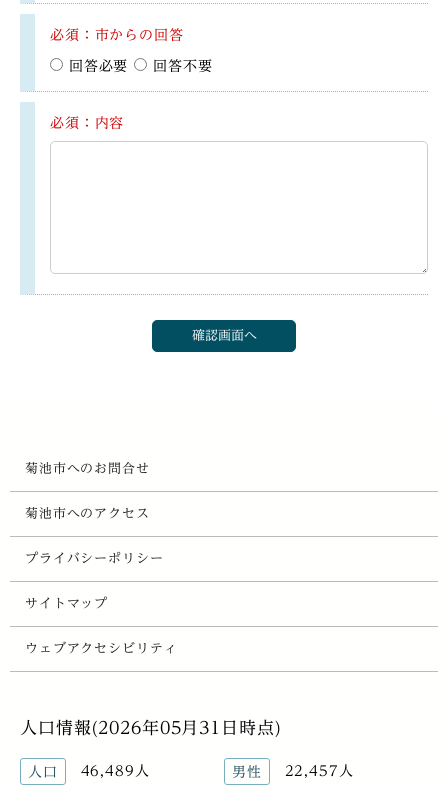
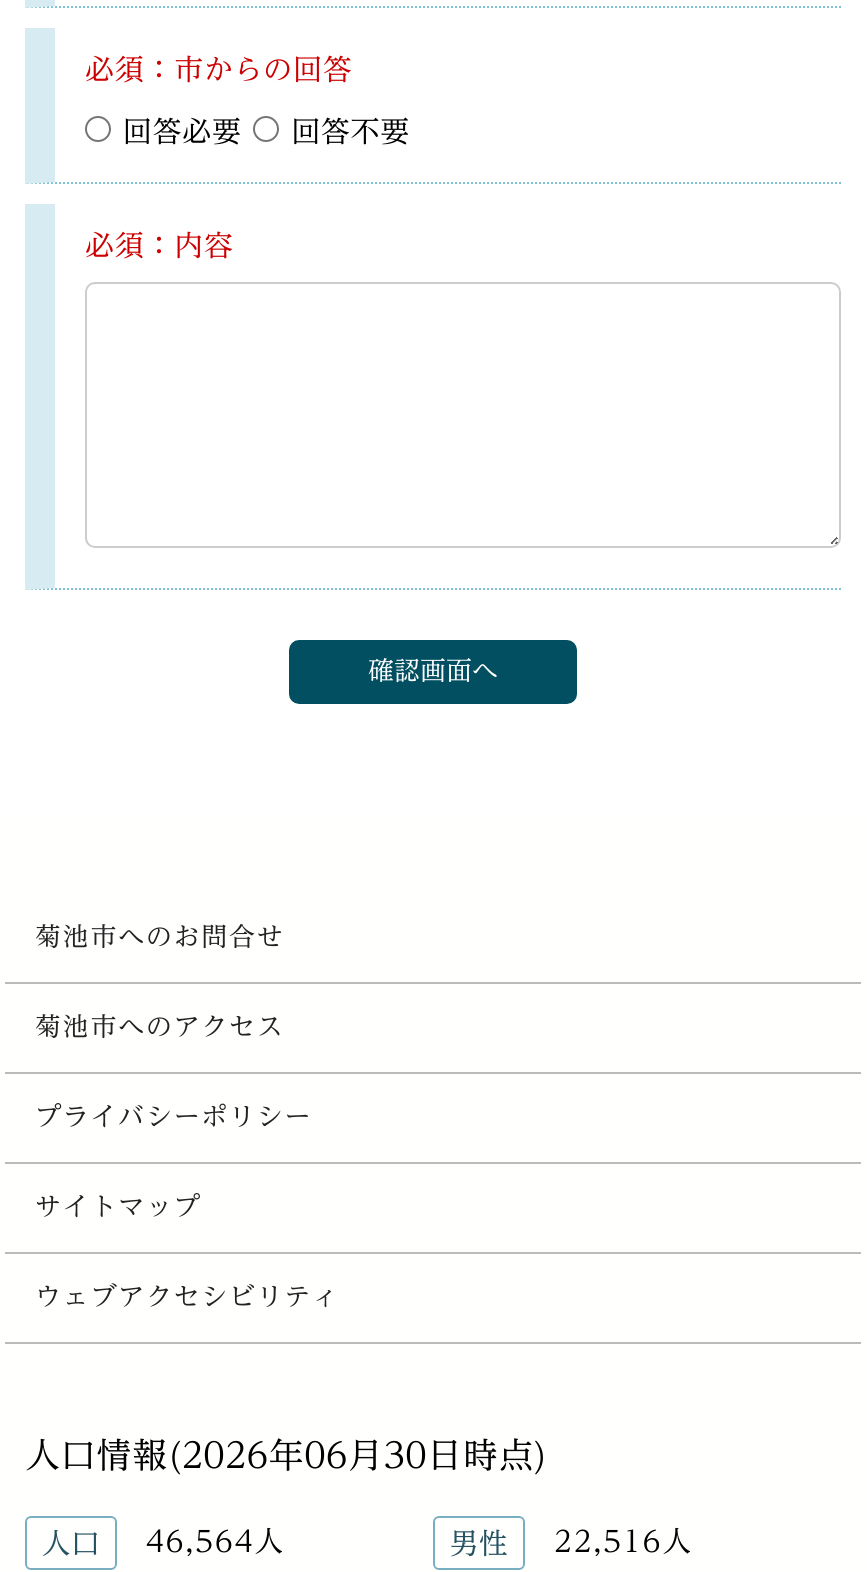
- 人口情報(2026年05月31日時点)
+ 人口情報(2026年06月30日時点)

- 人口 46,489人
+ 人口 46,564人

- 男性 22,457人
+ 男性 22,516人
